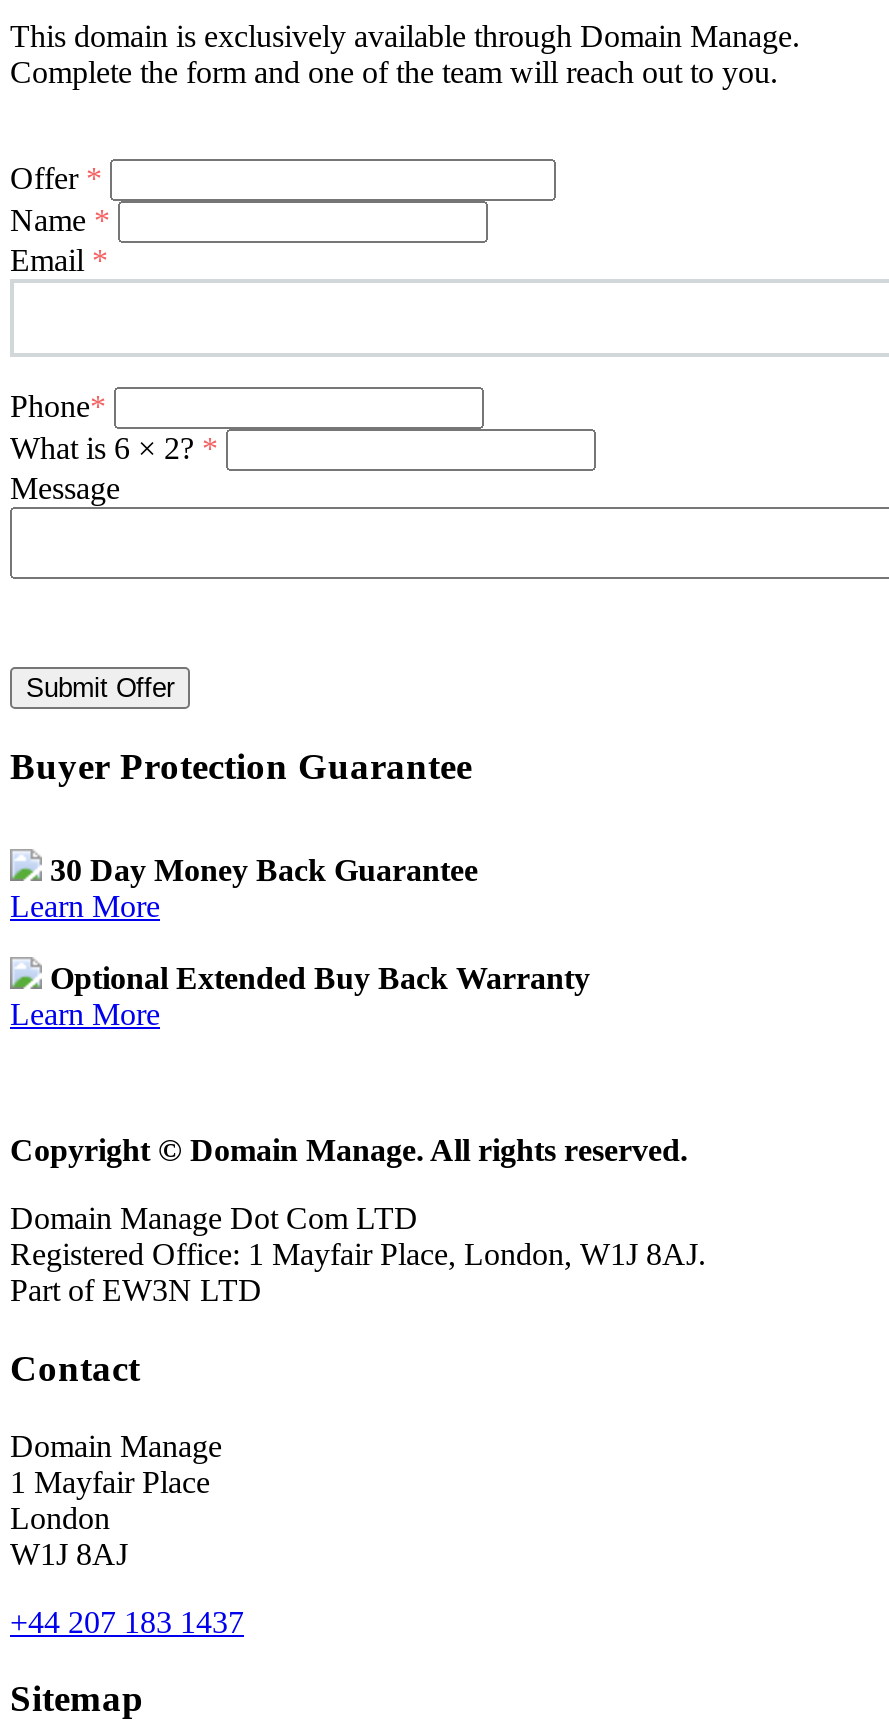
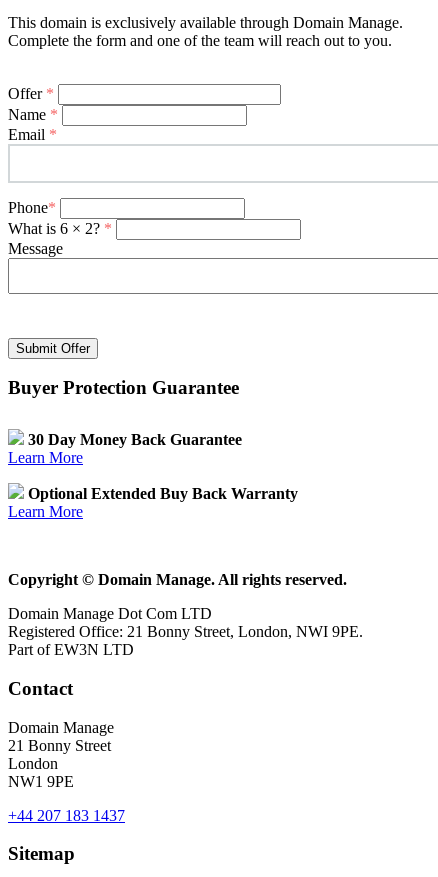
- Registered Office: 1 Mayfair Place, London, W1J 8AJ.
+ Registered Office: 21 Bonny Street, London, NWI 9PE.

- 1 Mayfair Place
+ 21 Bonny Street

- W1J 8AJ
+ NW1 9PE
